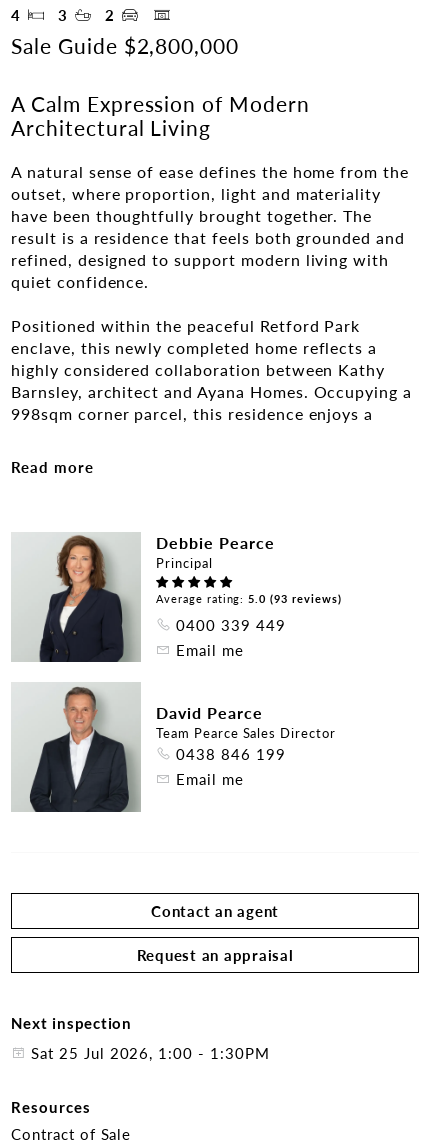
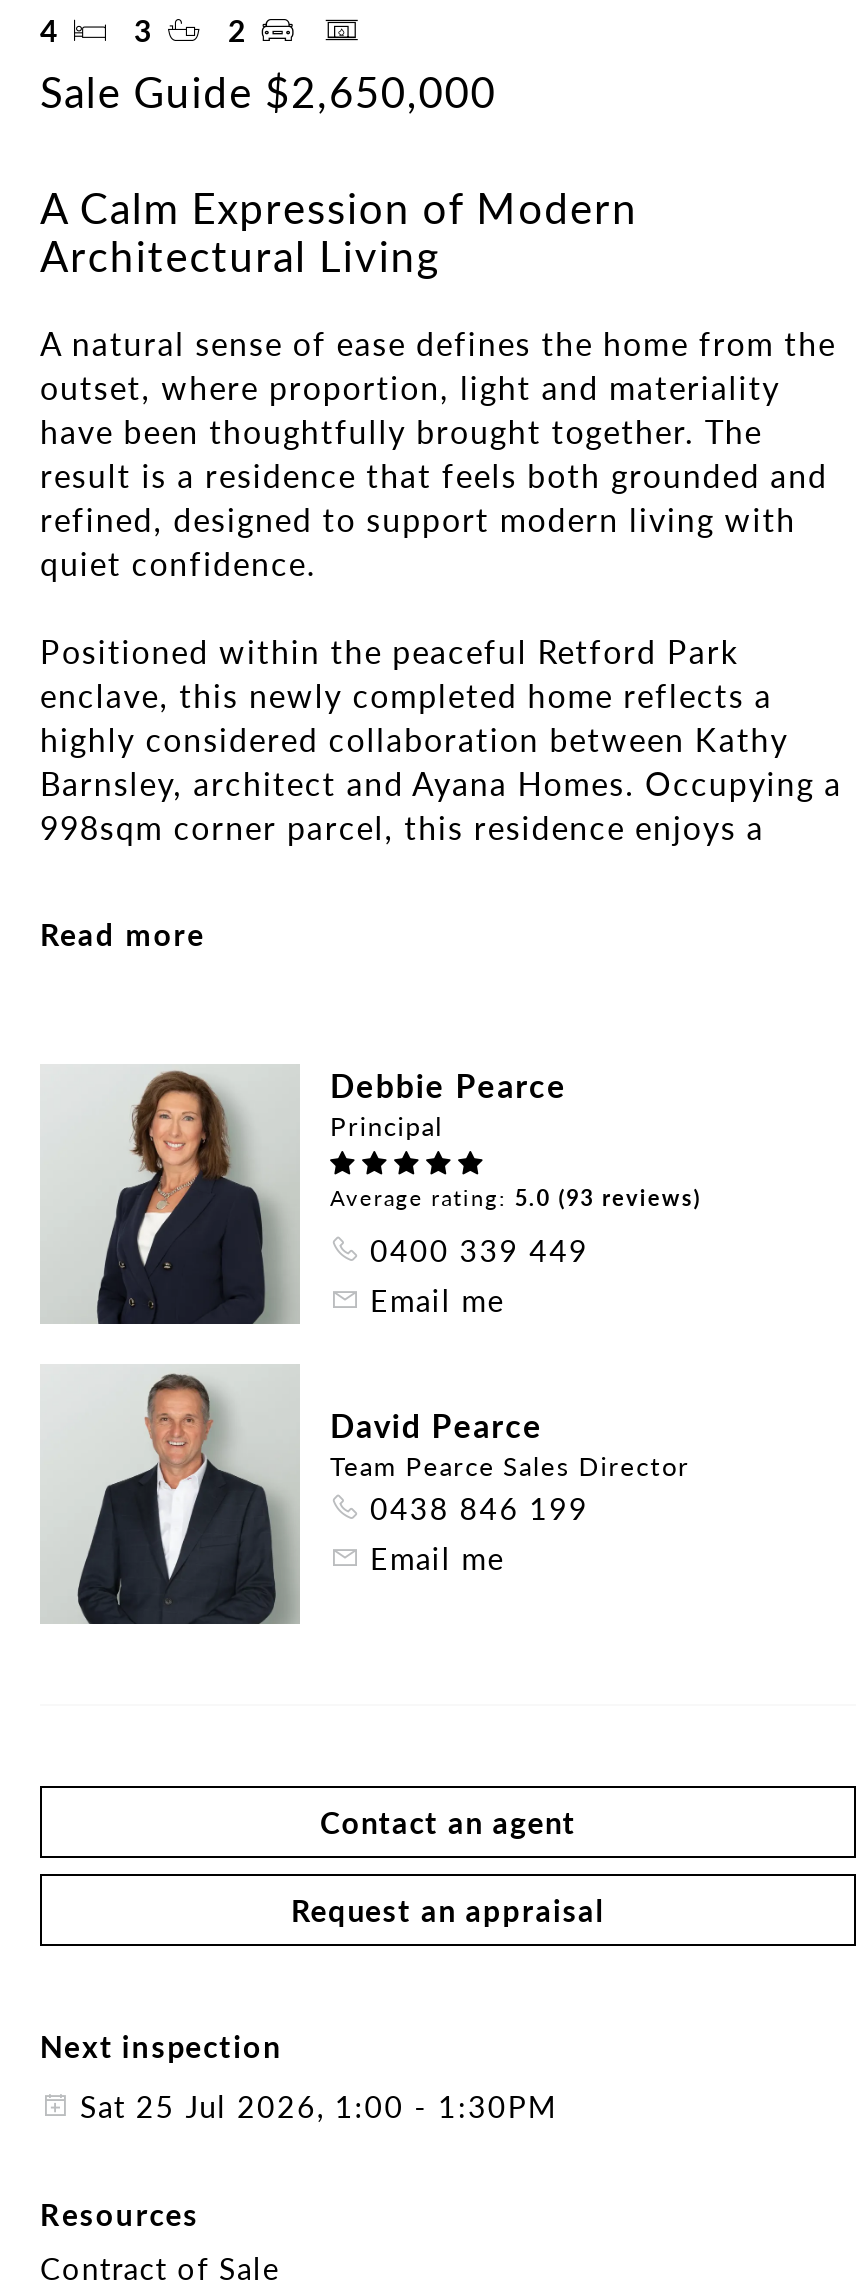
- Sale Guide $2,800,000
+ Sale Guide $2,650,000
